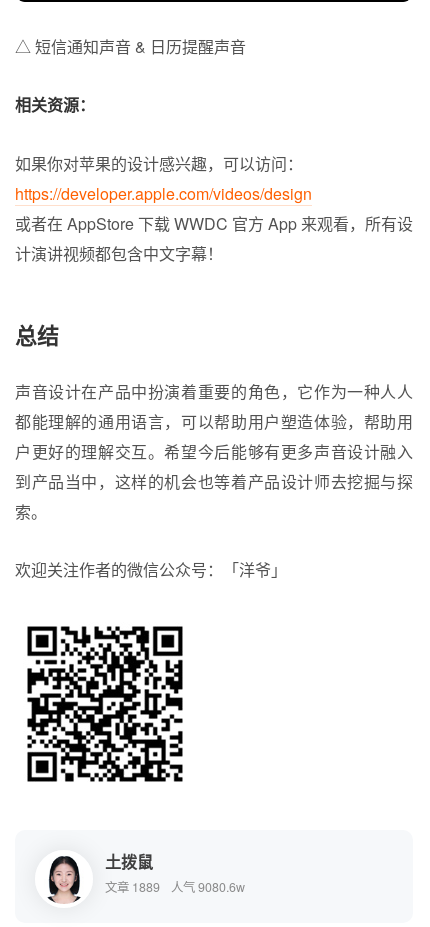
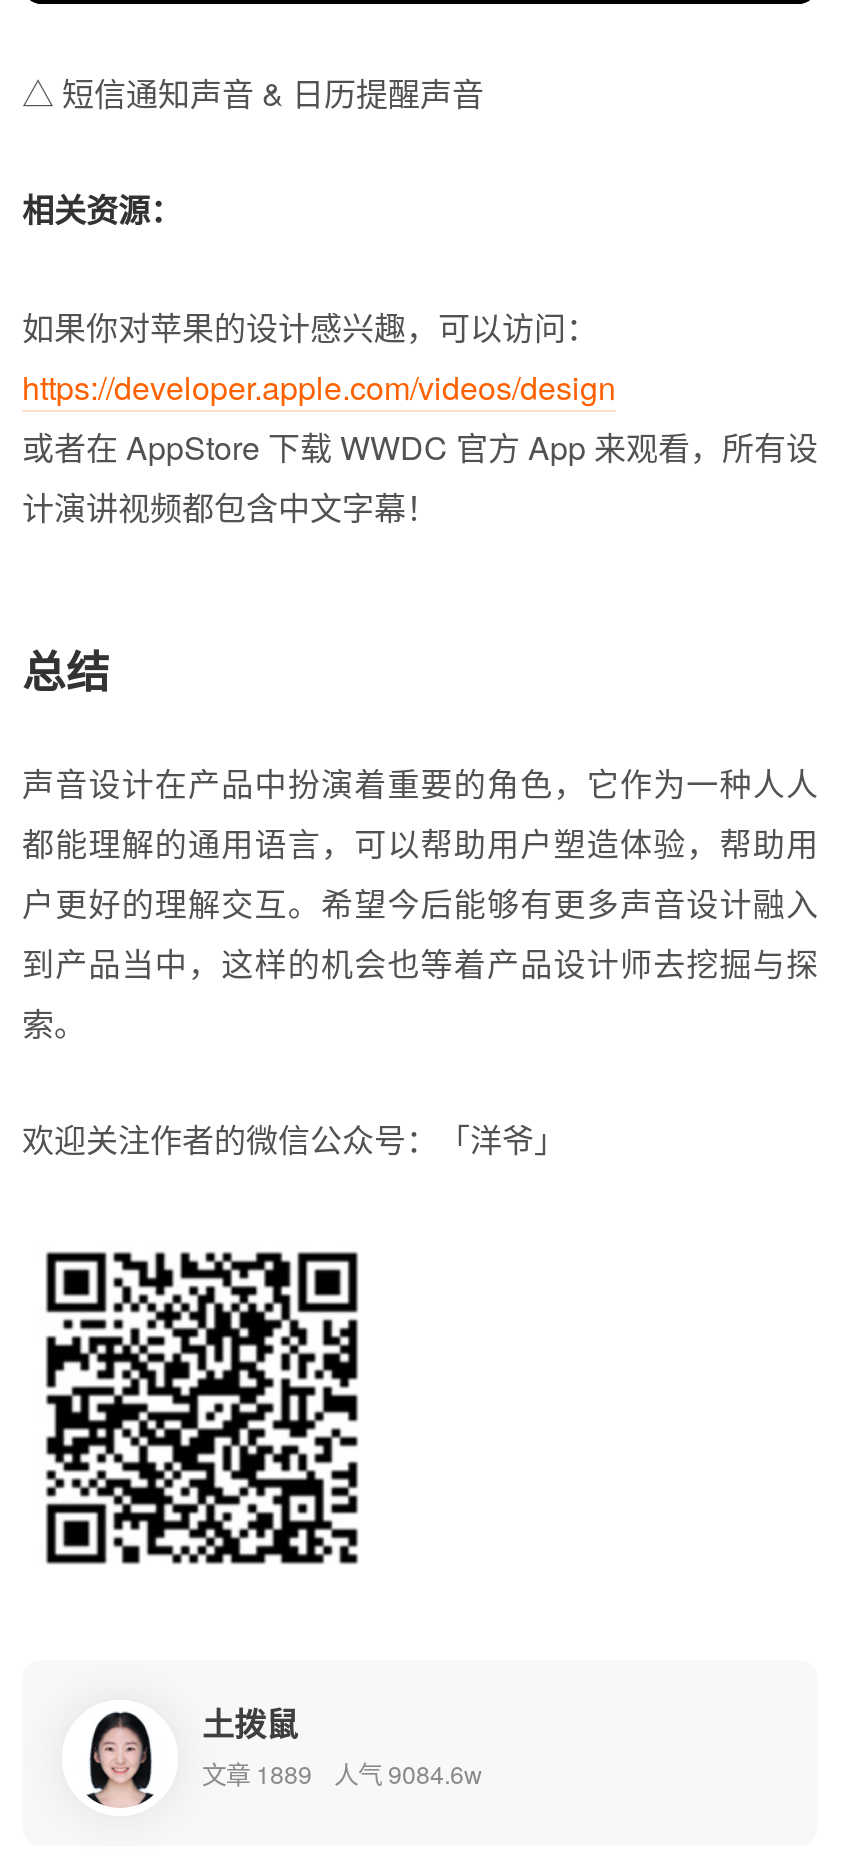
- 文章 1889 人气 9080.6w
+ 文章 1889 人气 9084.6w
